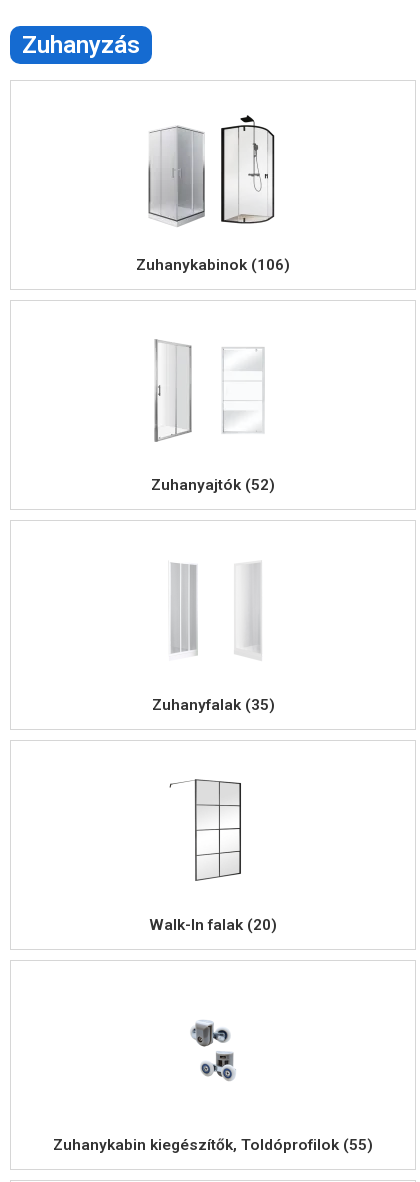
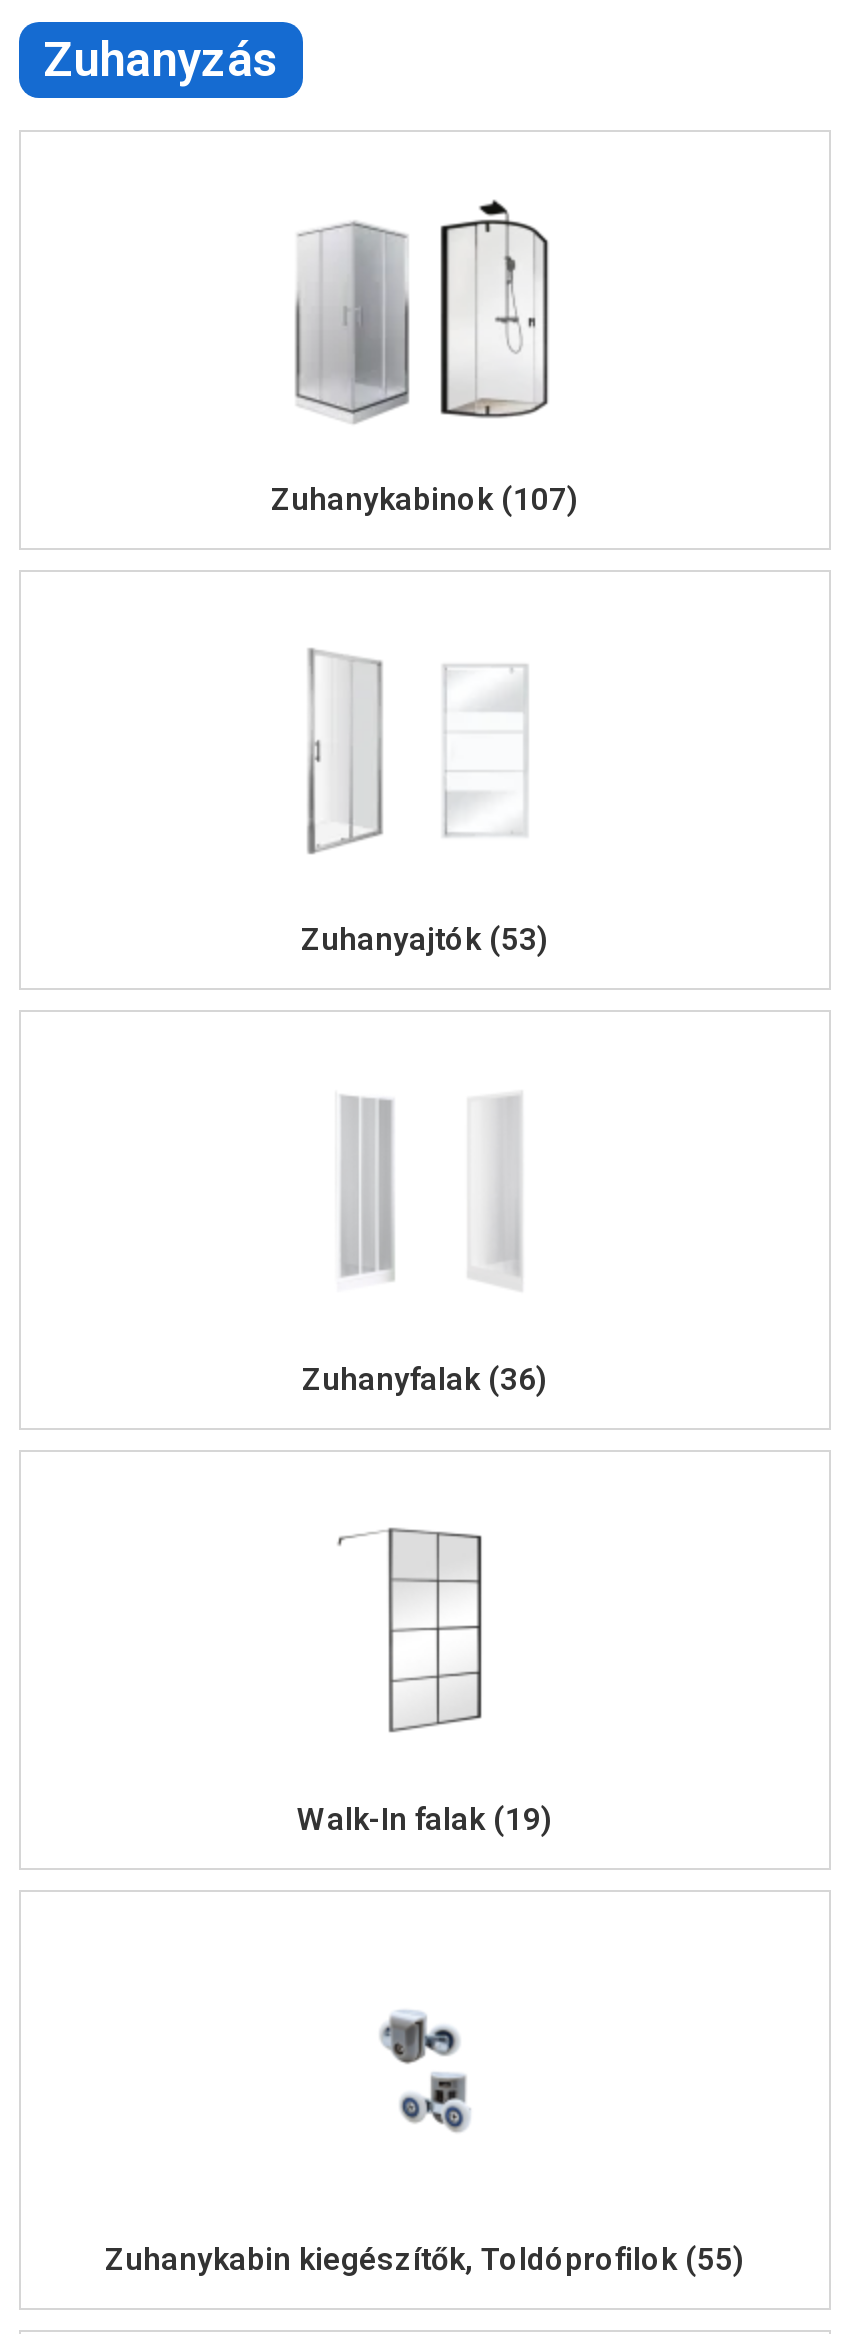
- Zuhanykabinok (106)
+ Zuhanykabinok (107)

- Zuhanyajtók (52)
+ Zuhanyajtók (53)

- Zuhanyfalak (35)
+ Zuhanyfalak (36)

- Walk-In falak (20)
+ Walk-In falak (19)
